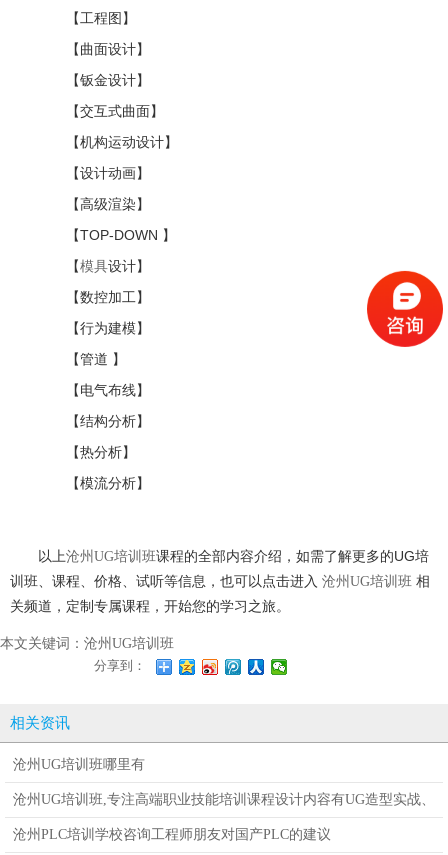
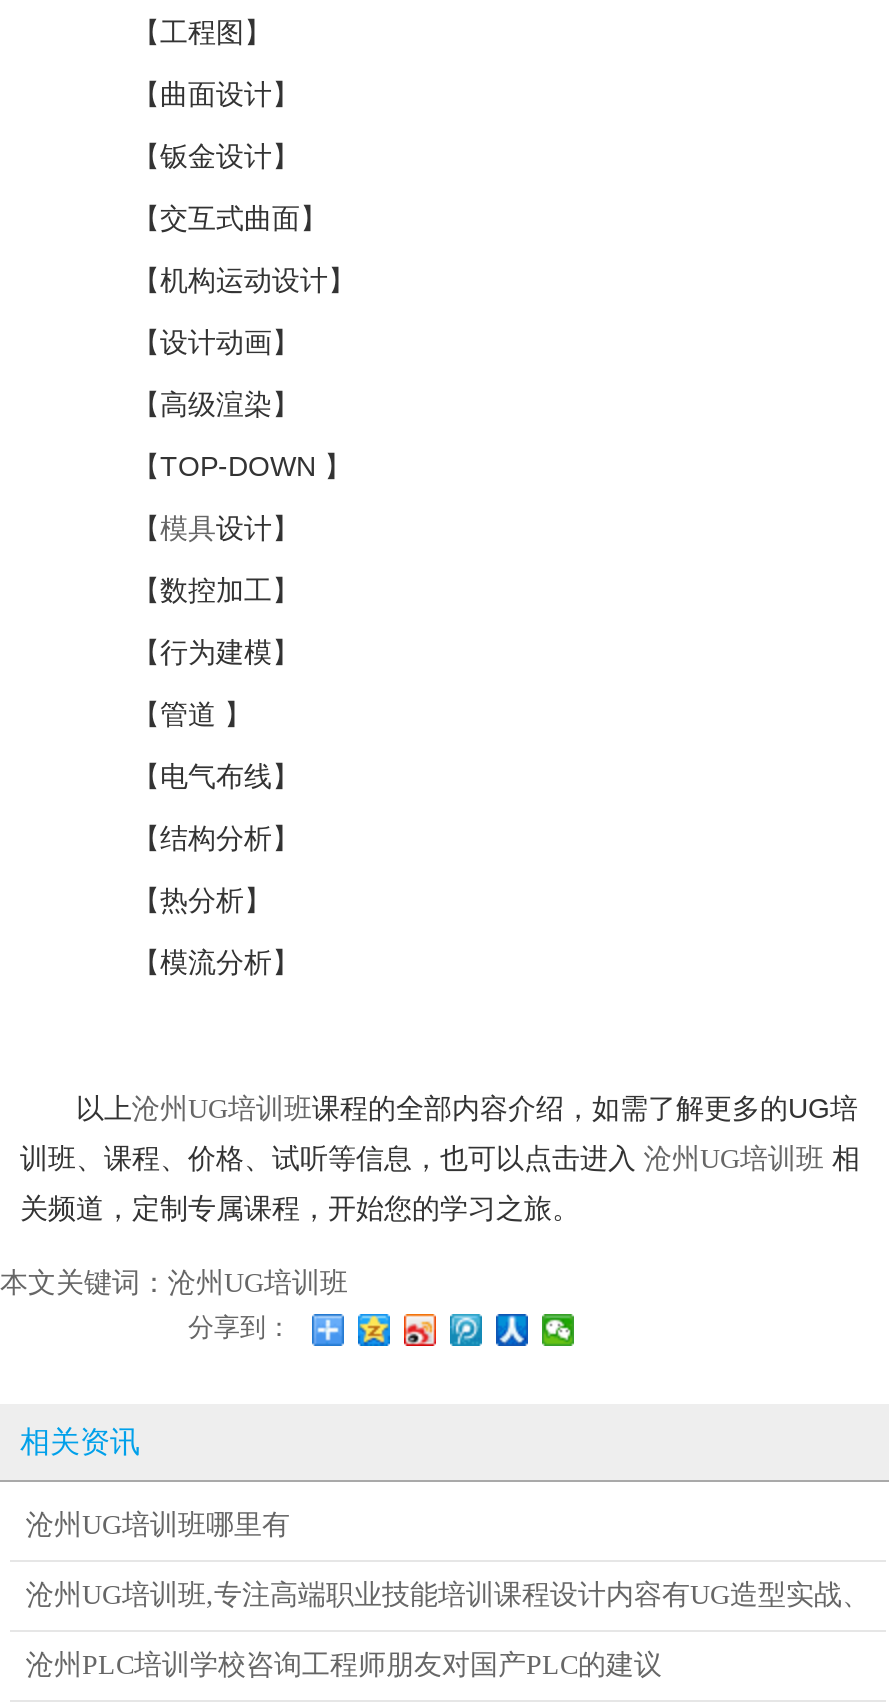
- [image]
